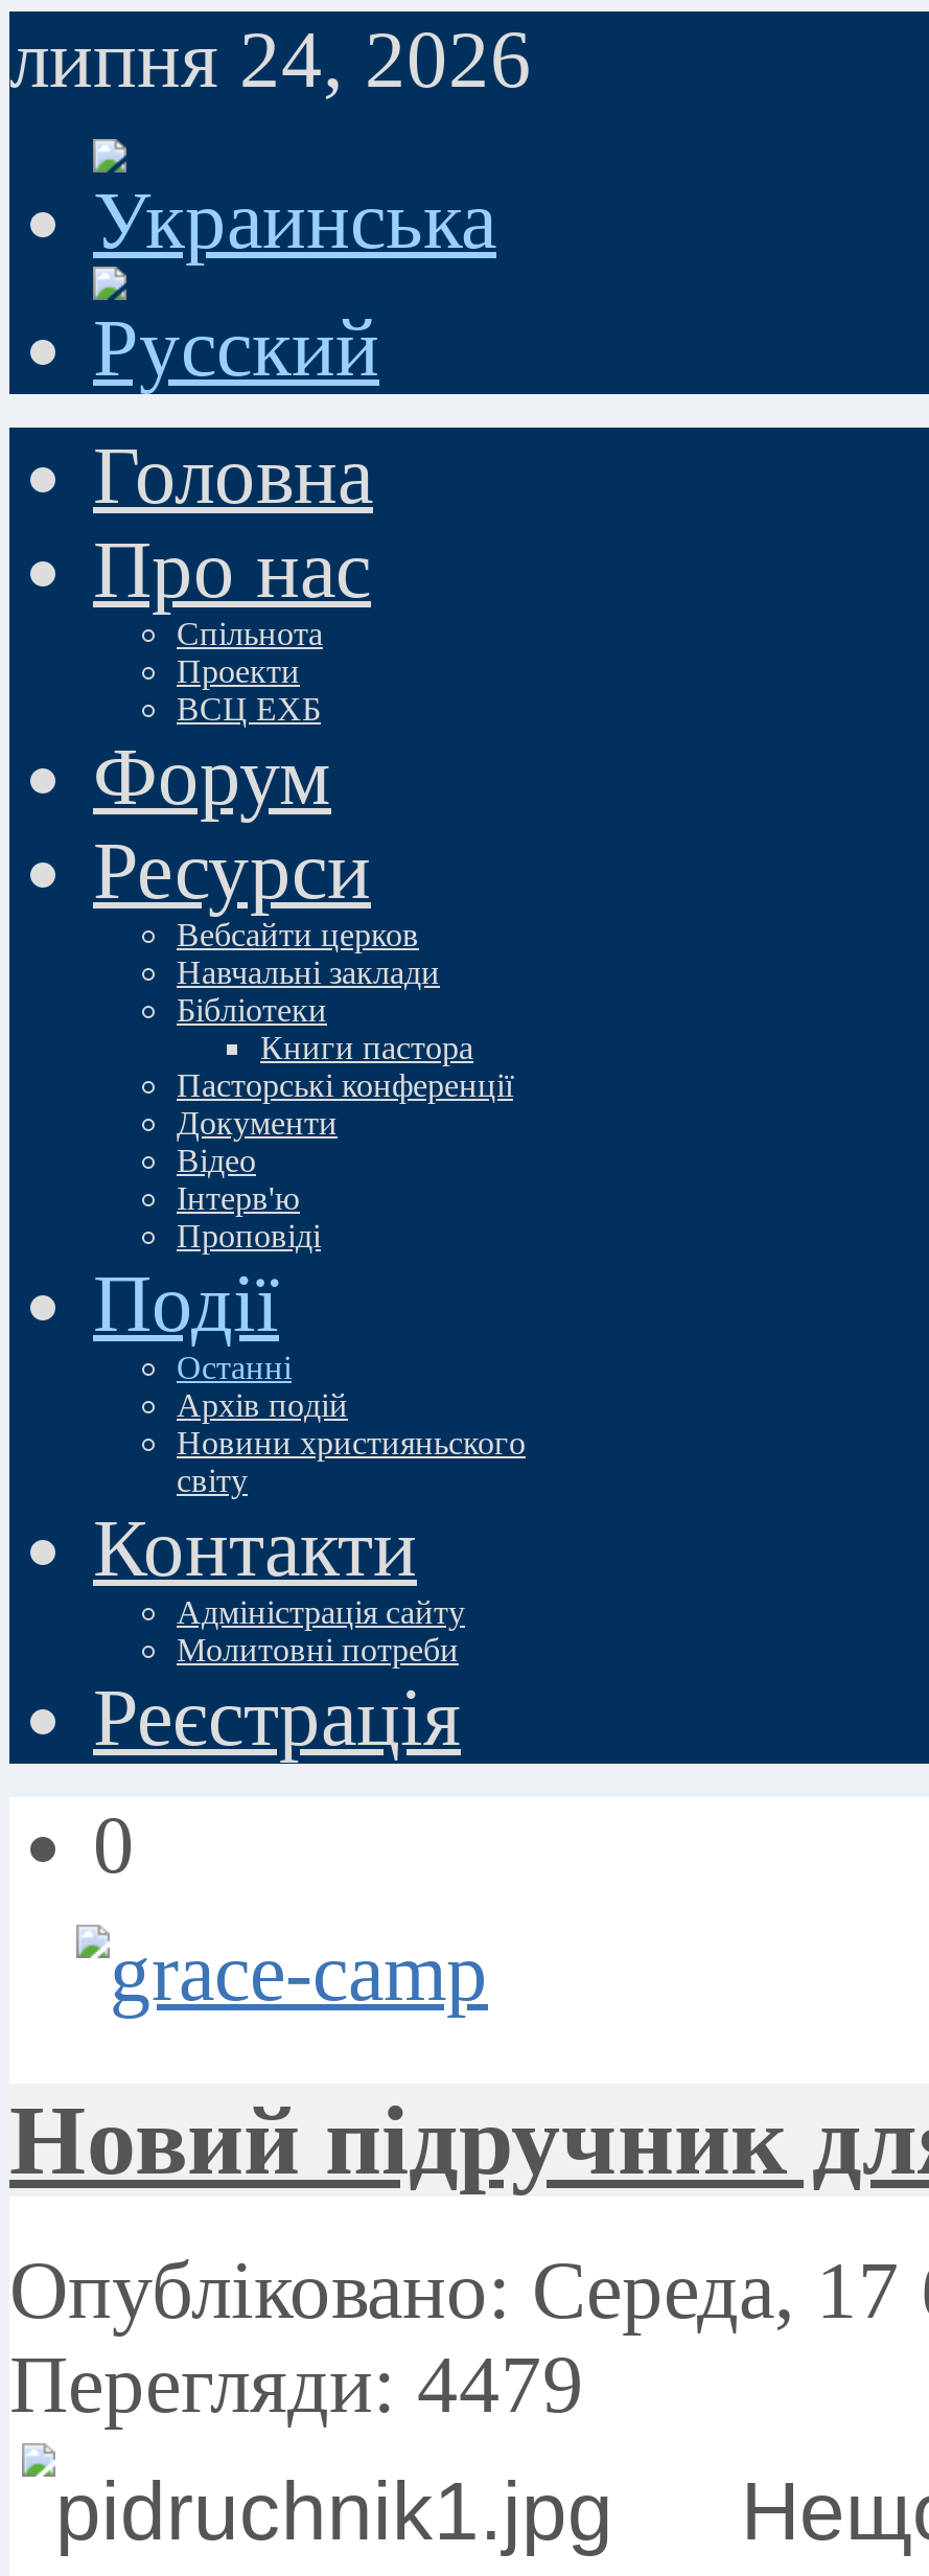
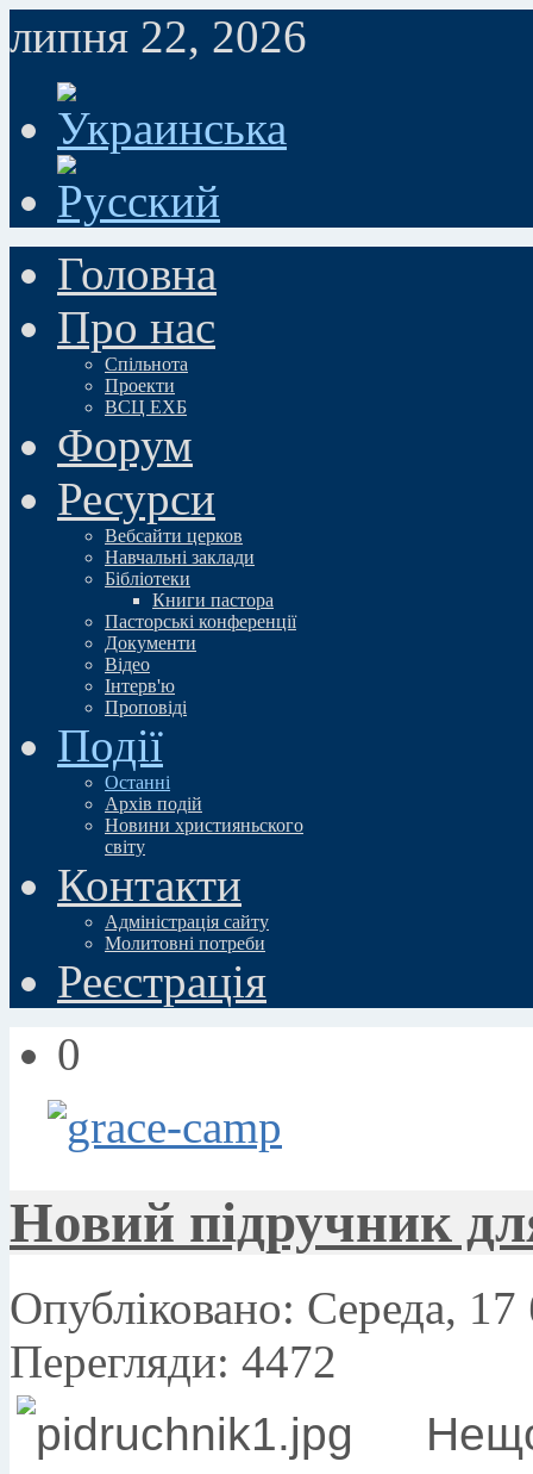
- липня 24, 2026
+ липня 22, 2026

- Перегляди: 4479
+ Перегляди: 4472
